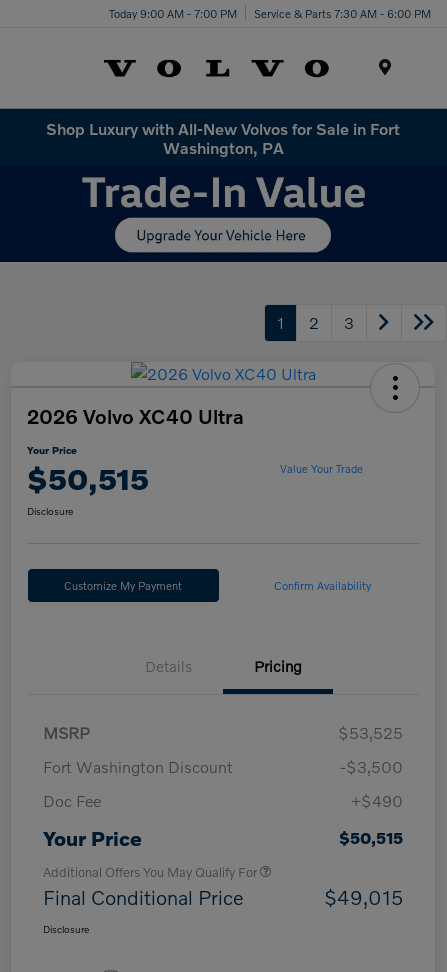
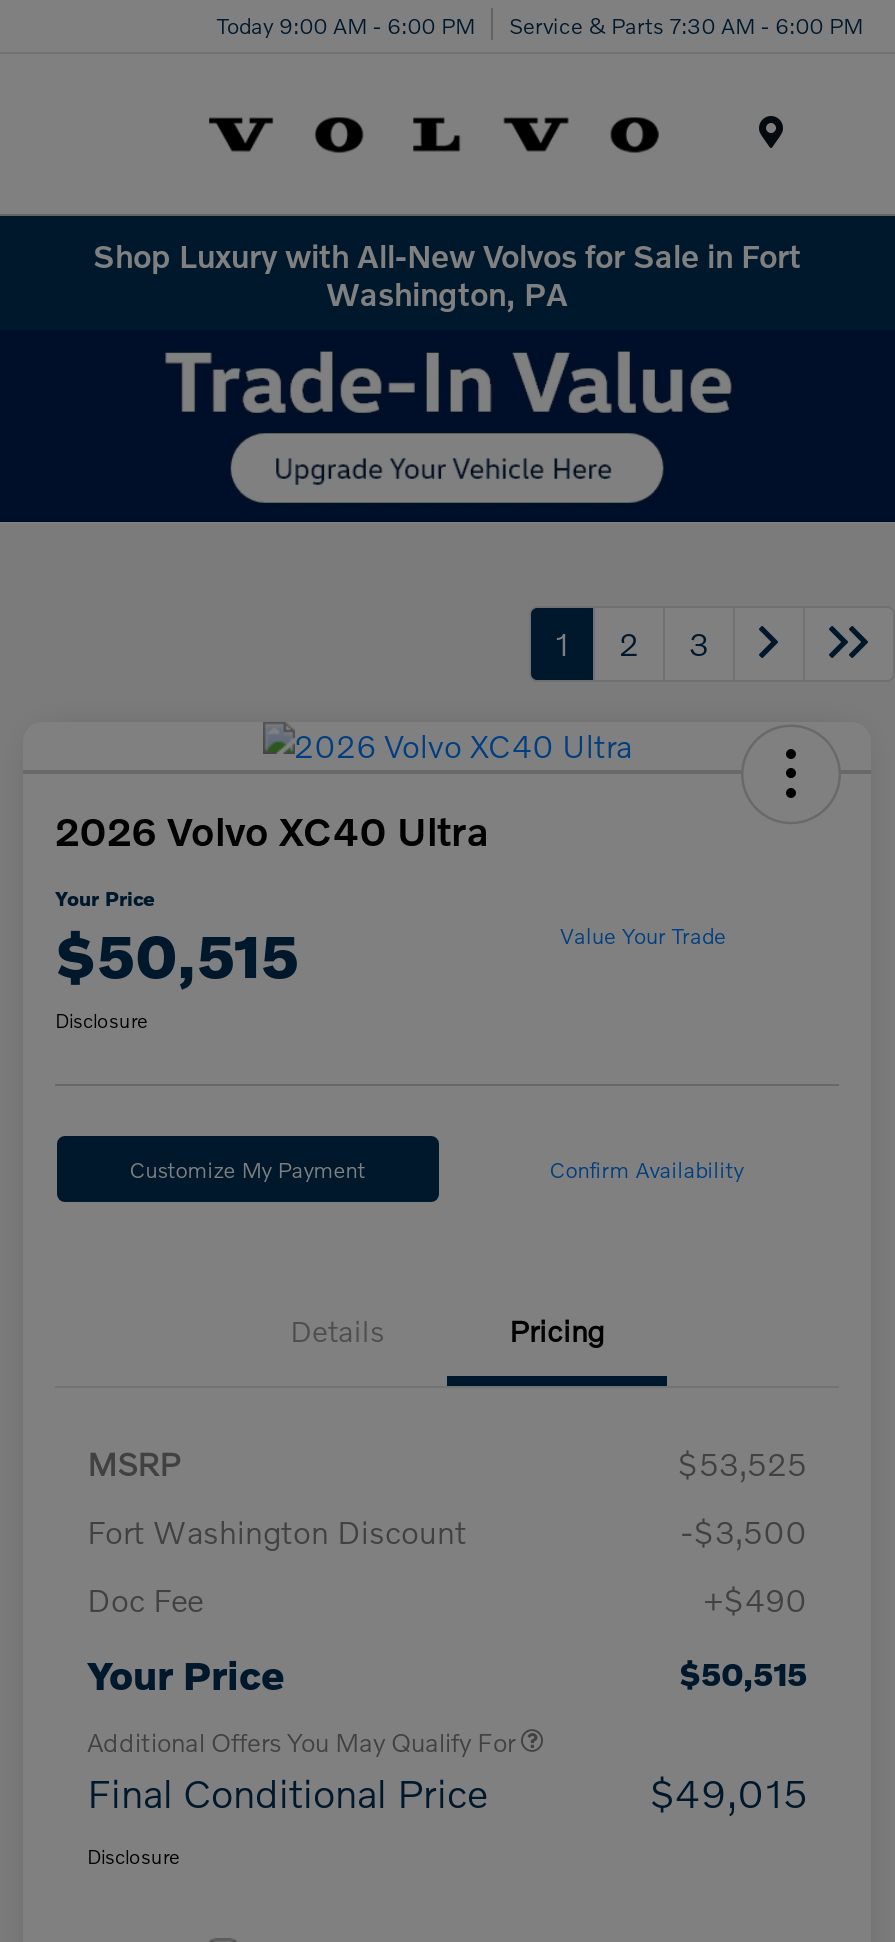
- Today 9:00 AM - 7:00 PM Service & Parts 7:30 AM - 6:00 PM
+ Today 9:00 AM - 6:00 PM Service & Parts 7:30 AM - 6:00 PM
